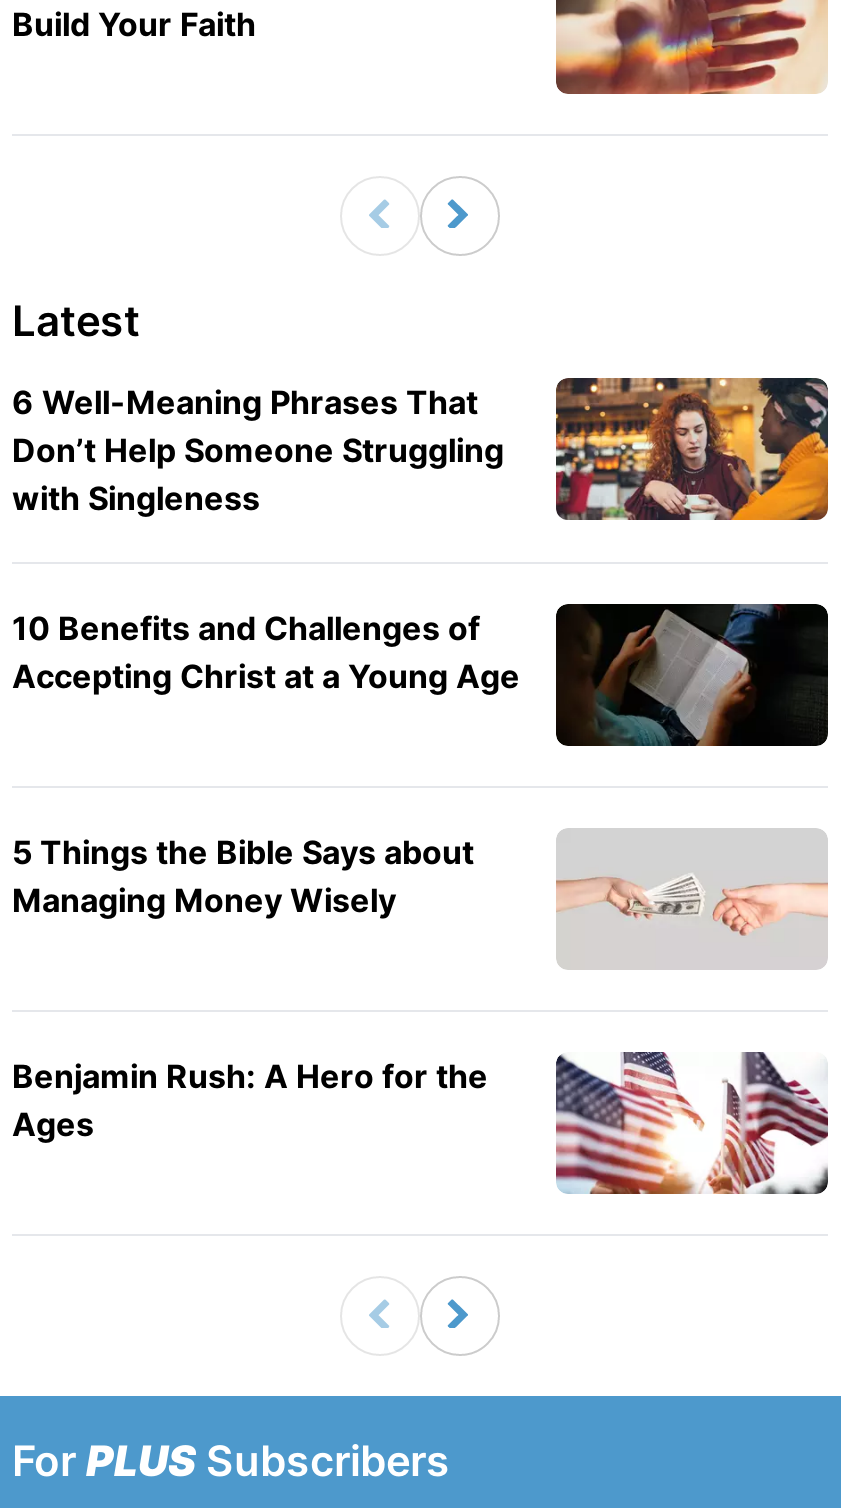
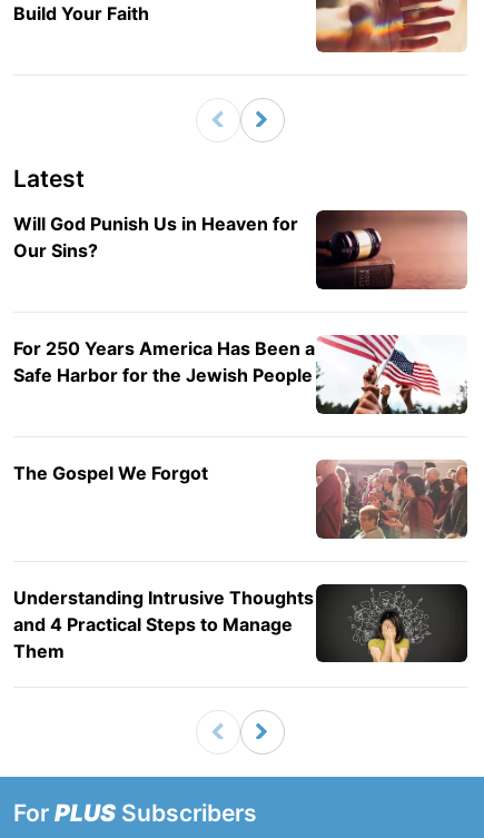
- [image]
- 6 Well-Meaning Phrases That
- Don’t Help Someone Struggling
- with Singleness
+ [image]
+ Will God Punish Us in Heaven for
+ Our Sins?

- [image]
- 10 Benefits and Challenges of
- Accepting Christ at a Young Age
+ [image]
+ For 250 Years America Has Been a
+ Safe Harbor for the Jewish People

- 5 Things the Bible Says about
- Managing Money Wisely
+ The Gospel We Forgot

- [image]
+ [image]

- [image]
- Benjamin Rush: A Hero for the
- Ages
+ [image]
+ Understanding Intrusive Thoughts
+ and 4 Practical Steps to Manage
+ Them
